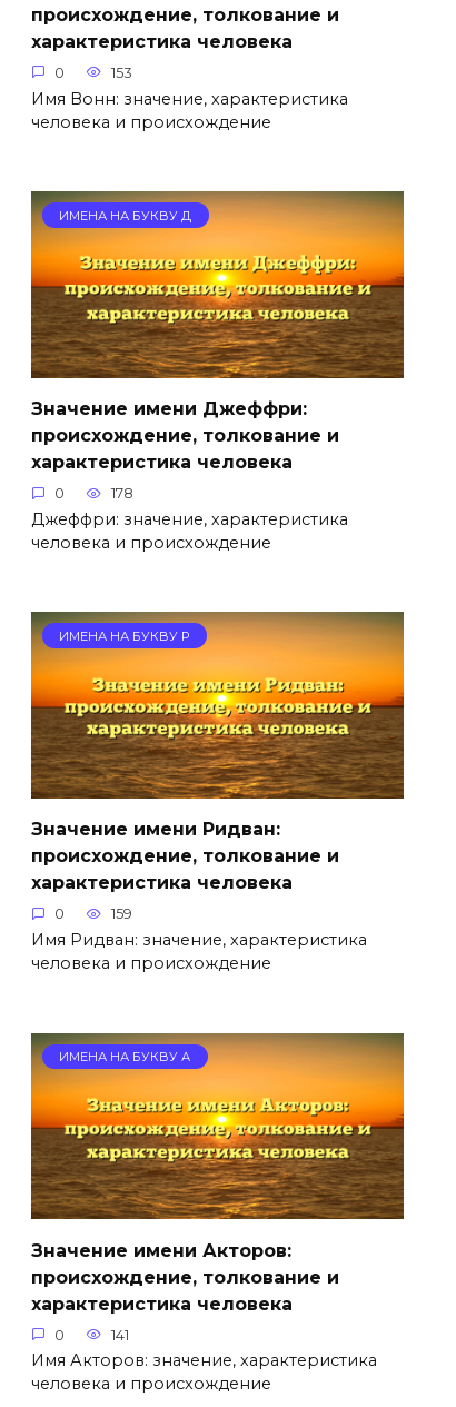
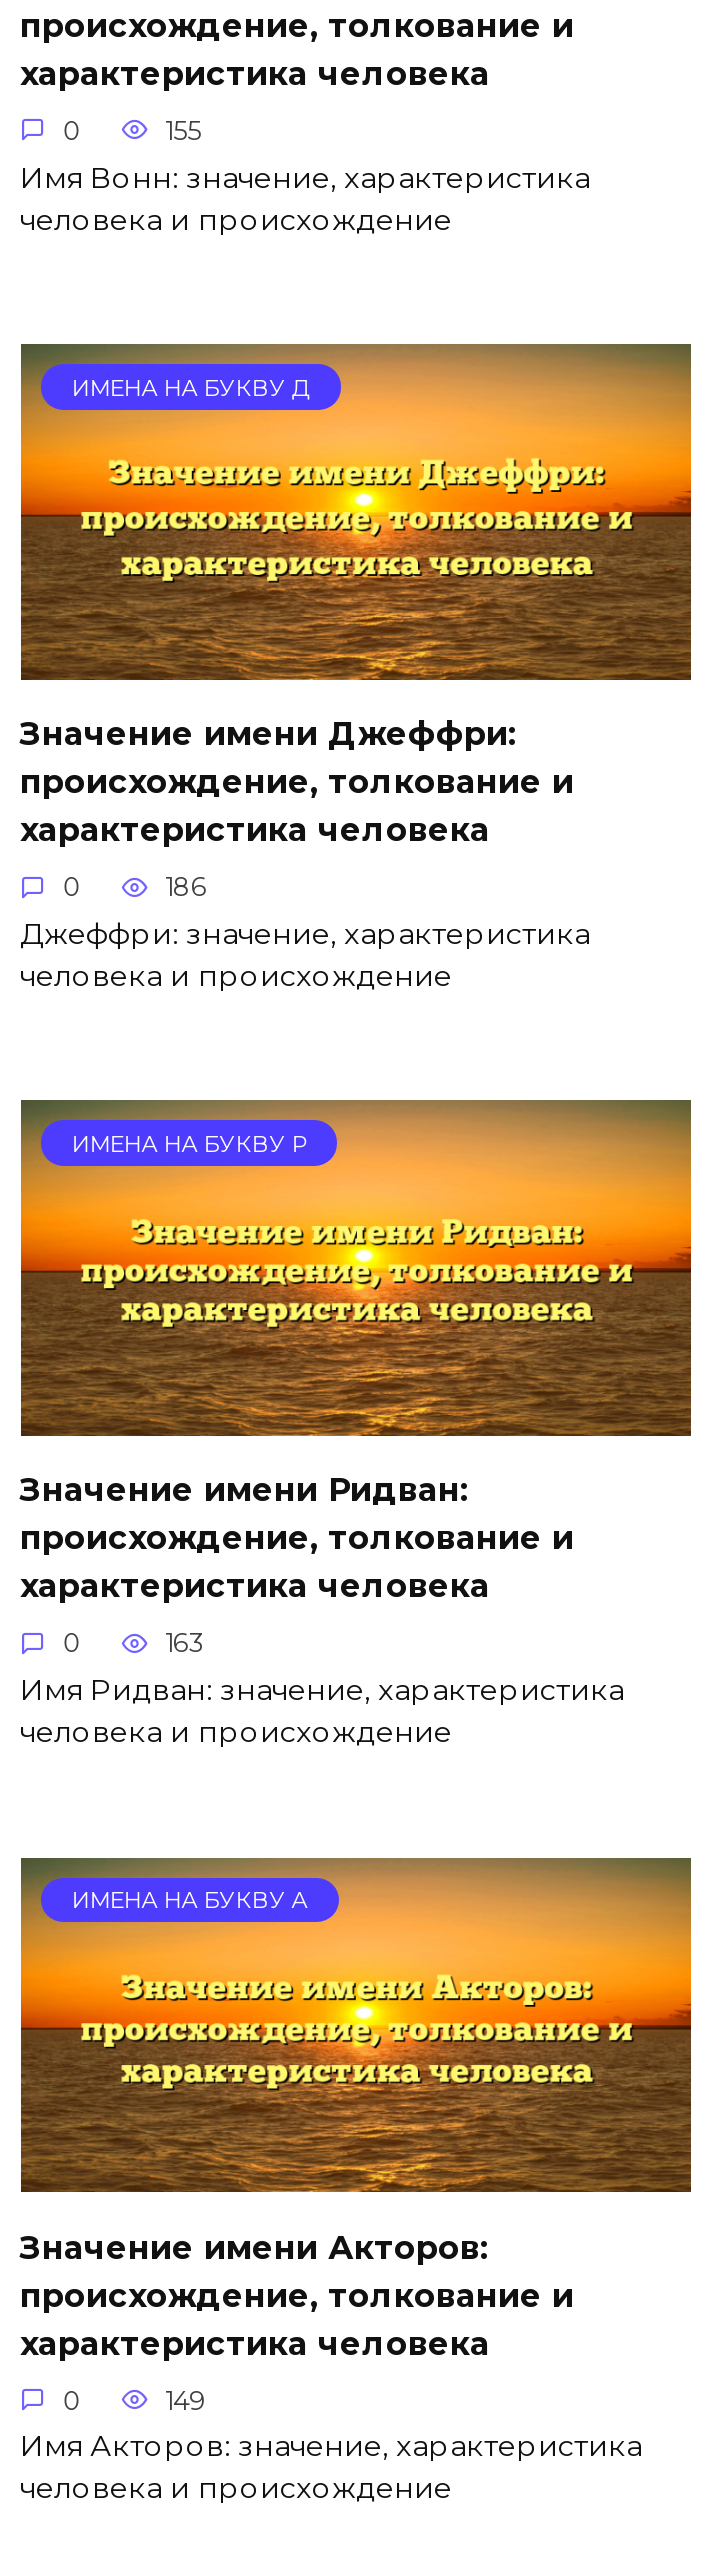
- 153
+ 155

- 178
+ 186

- 159
+ 163

- 141
+ 149
